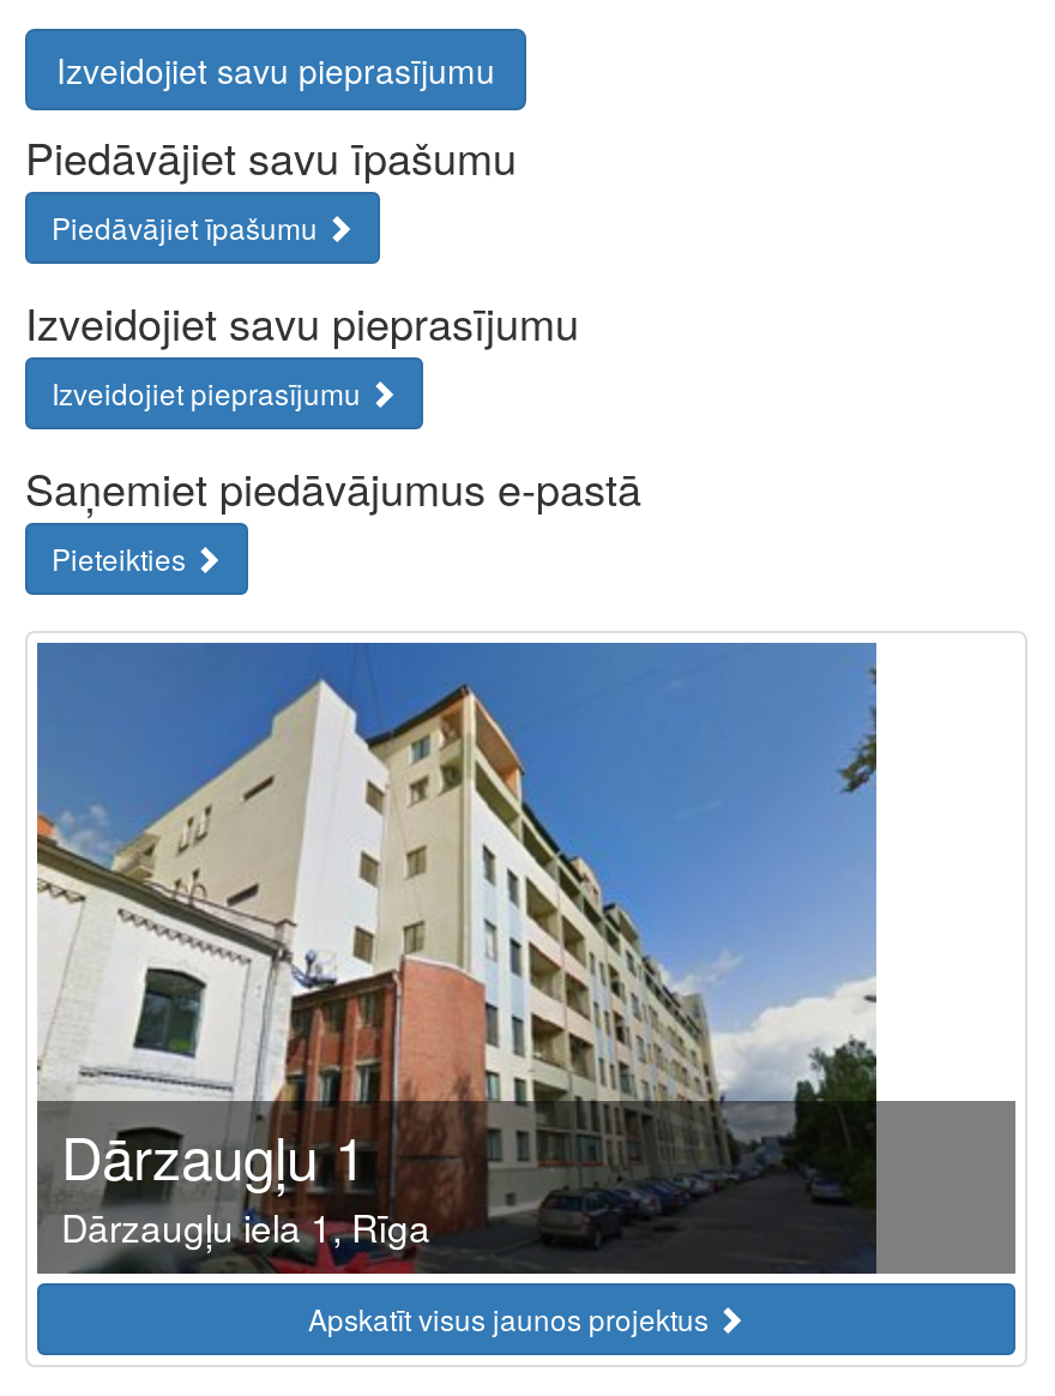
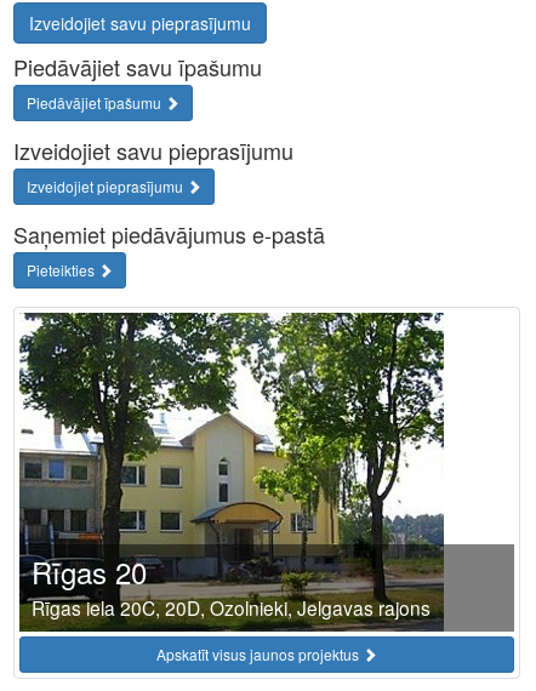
- [image]
- Dārzaugļu 1
- Dārzaugļu iela 1, Rīga
+ [image]
+ Rīgas 20
+ Rīgas iela 20C, 20D, Ozolnieki, Jelgavas rajons
